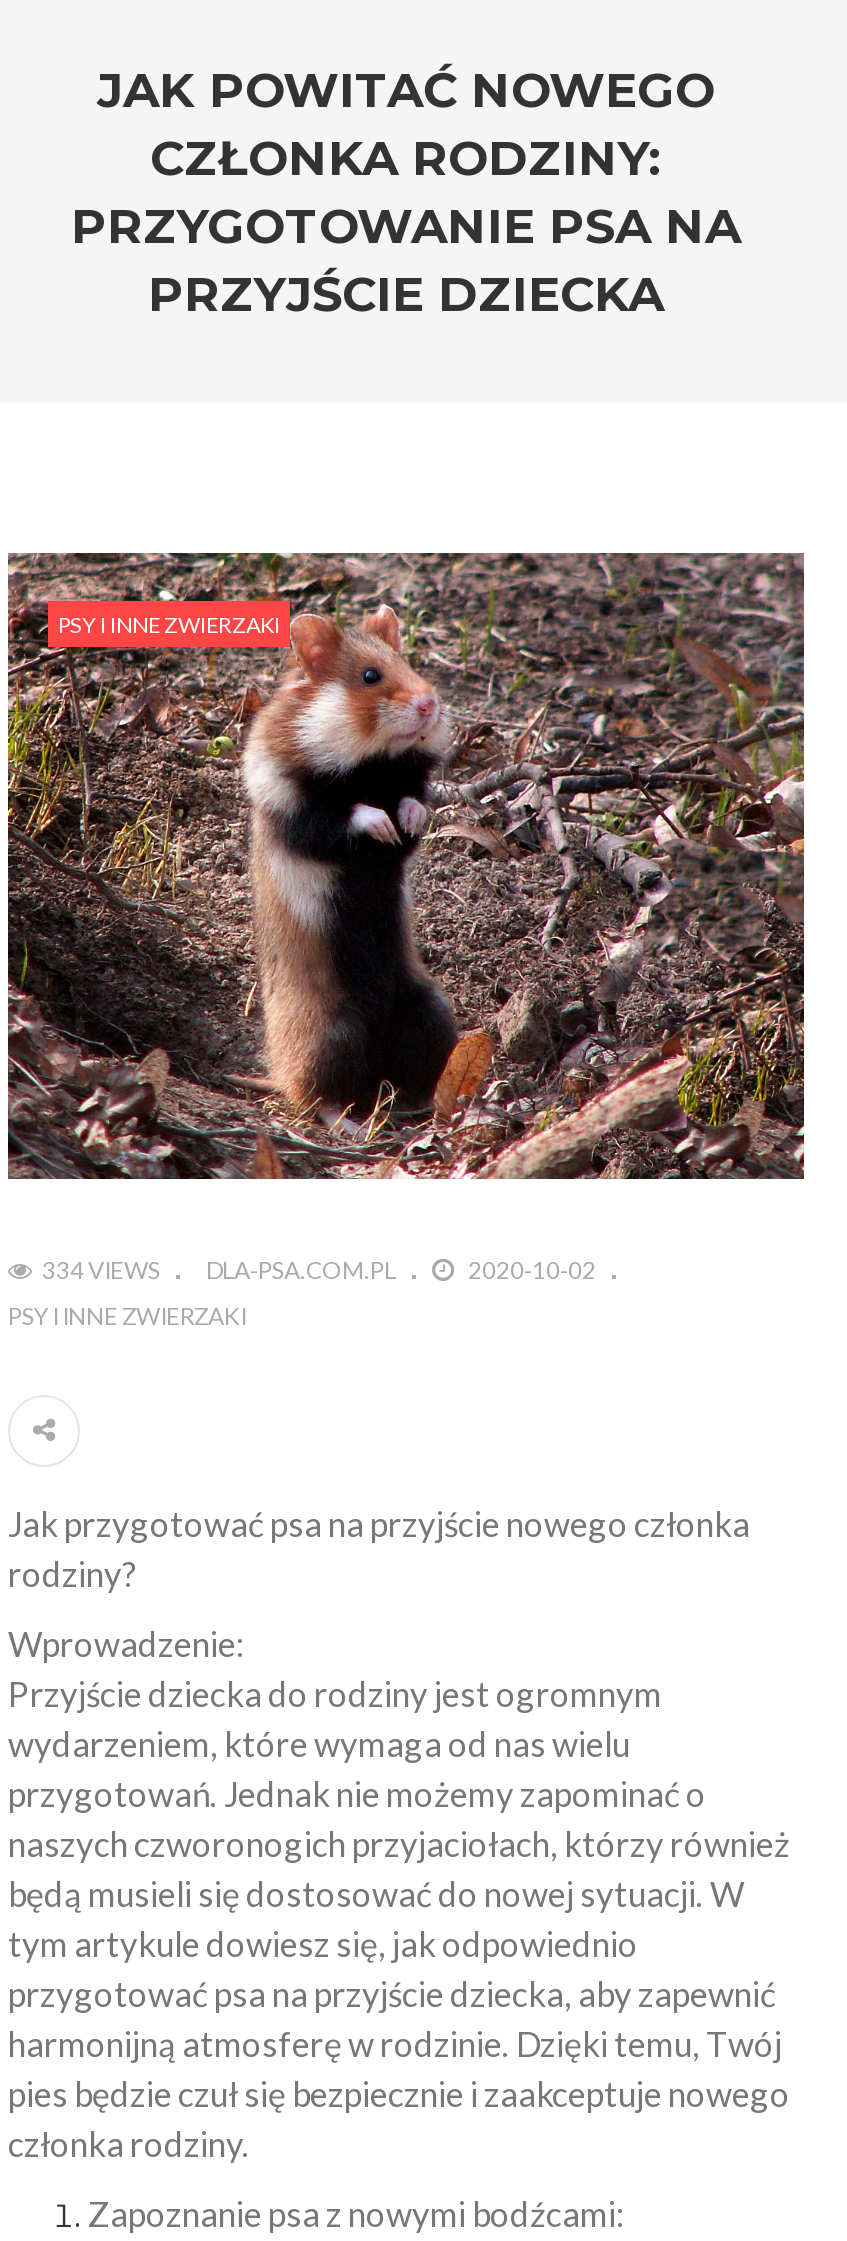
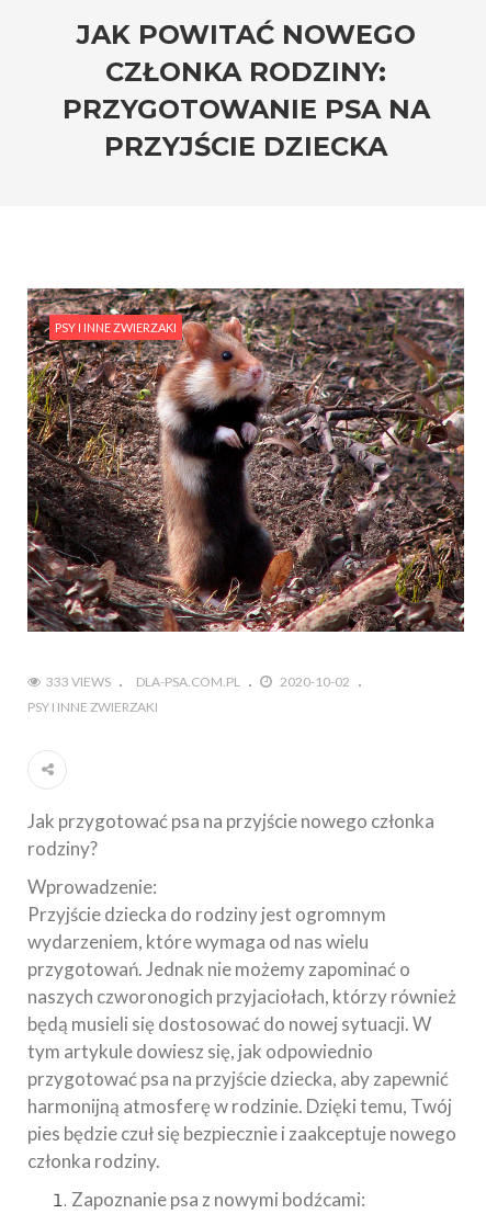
- 334 VIEWS DLA-PSA.COM.PL
+ 333 VIEWS DLA-PSA.COM.PL
